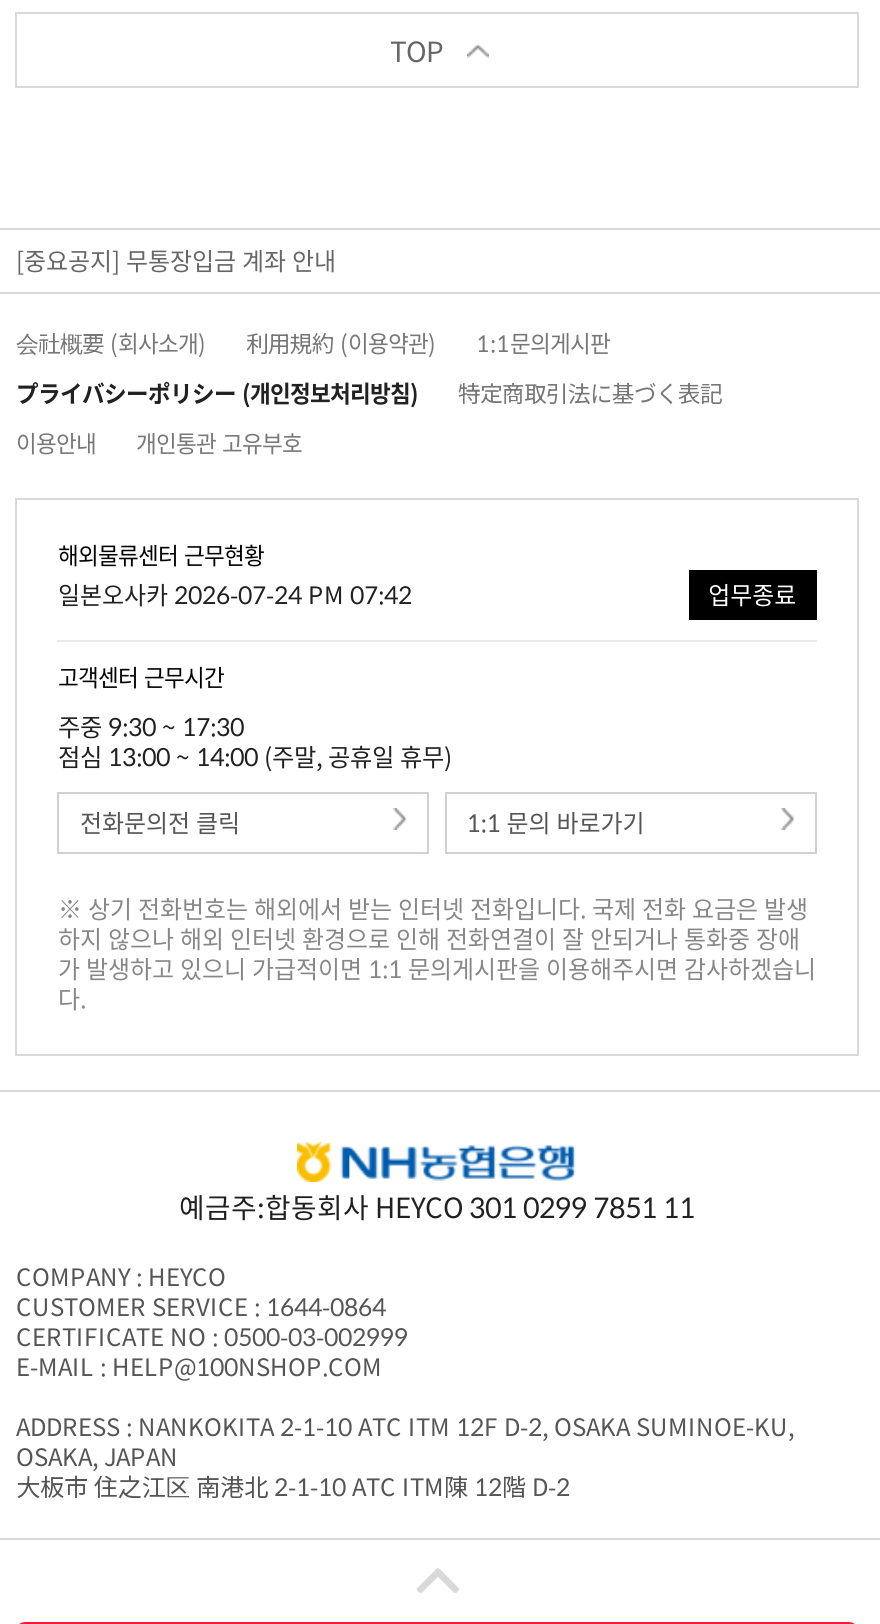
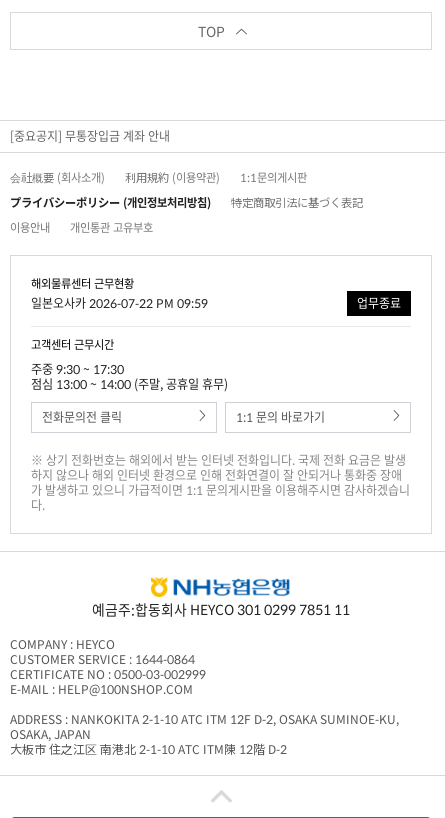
- 일본오사카 2026-07-24 PM 07:42
+ 일본오사카 2026-07-22 PM 09:59
